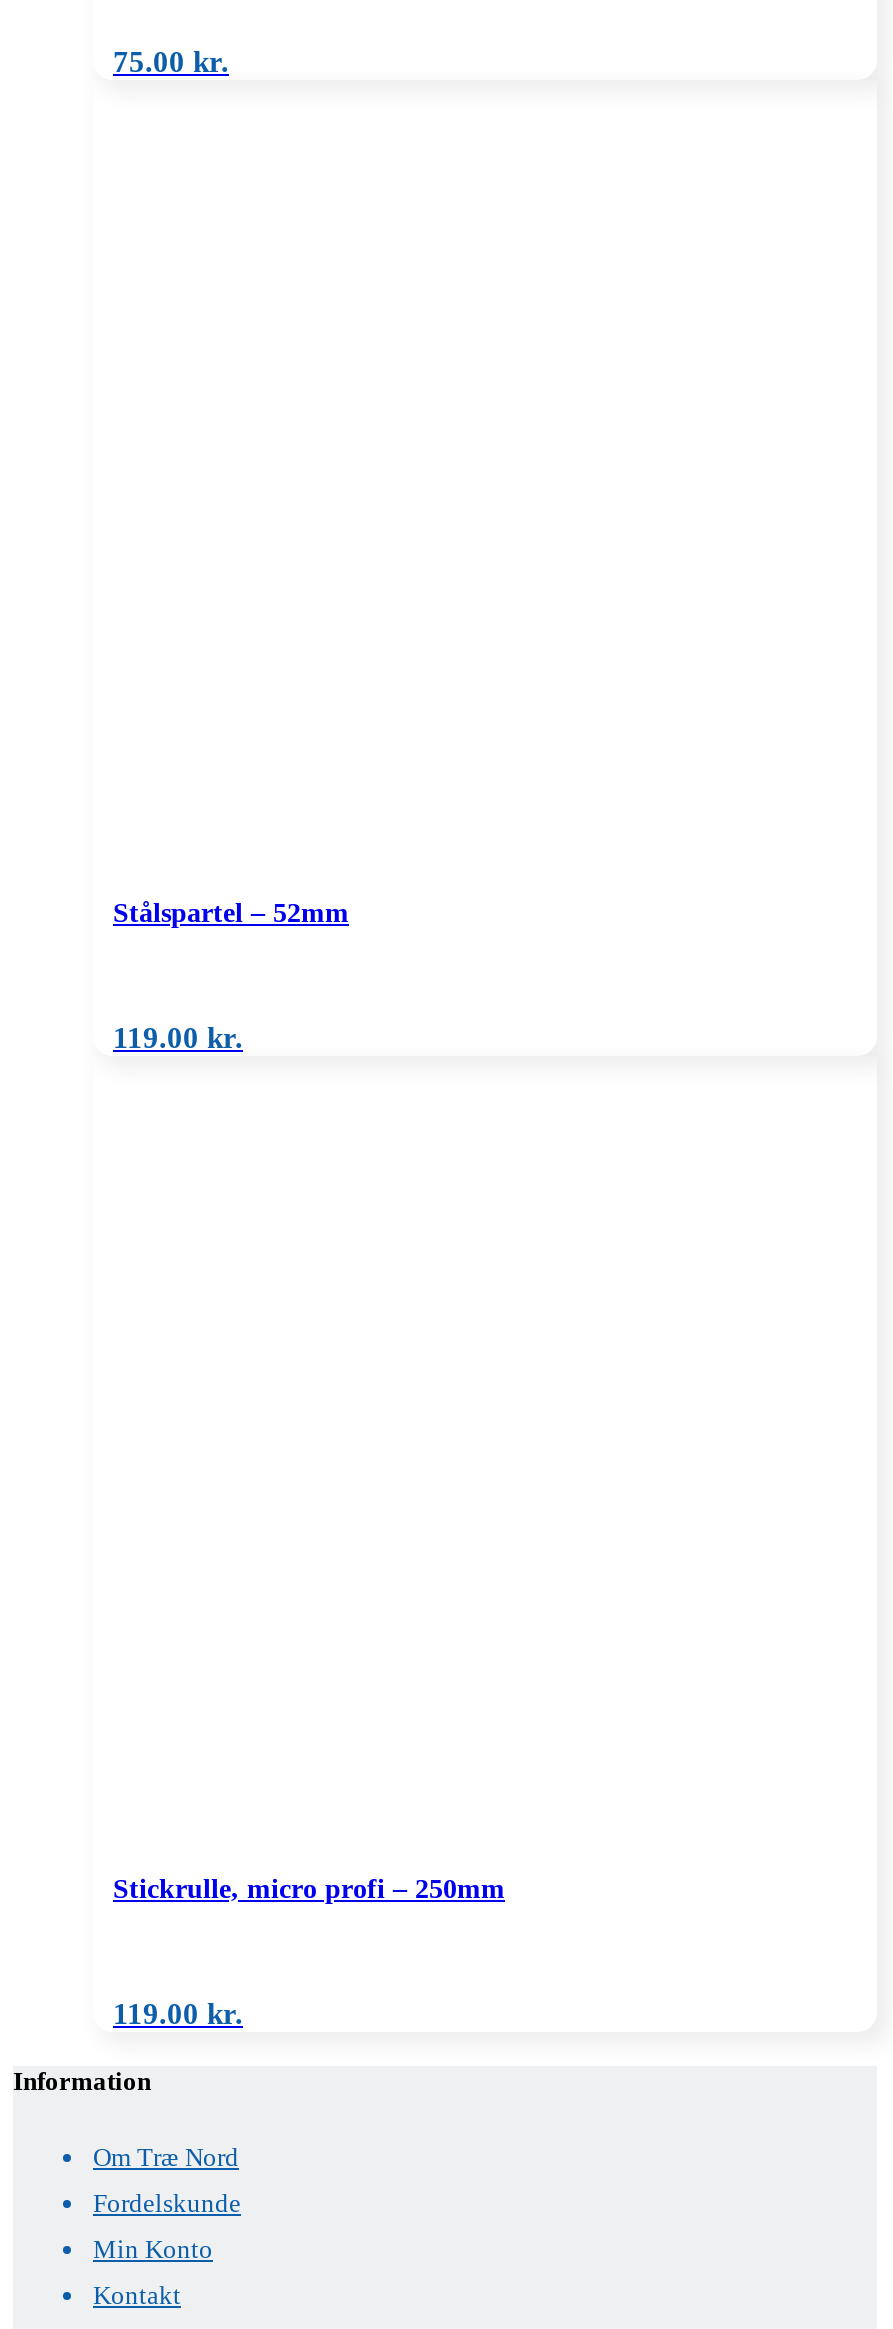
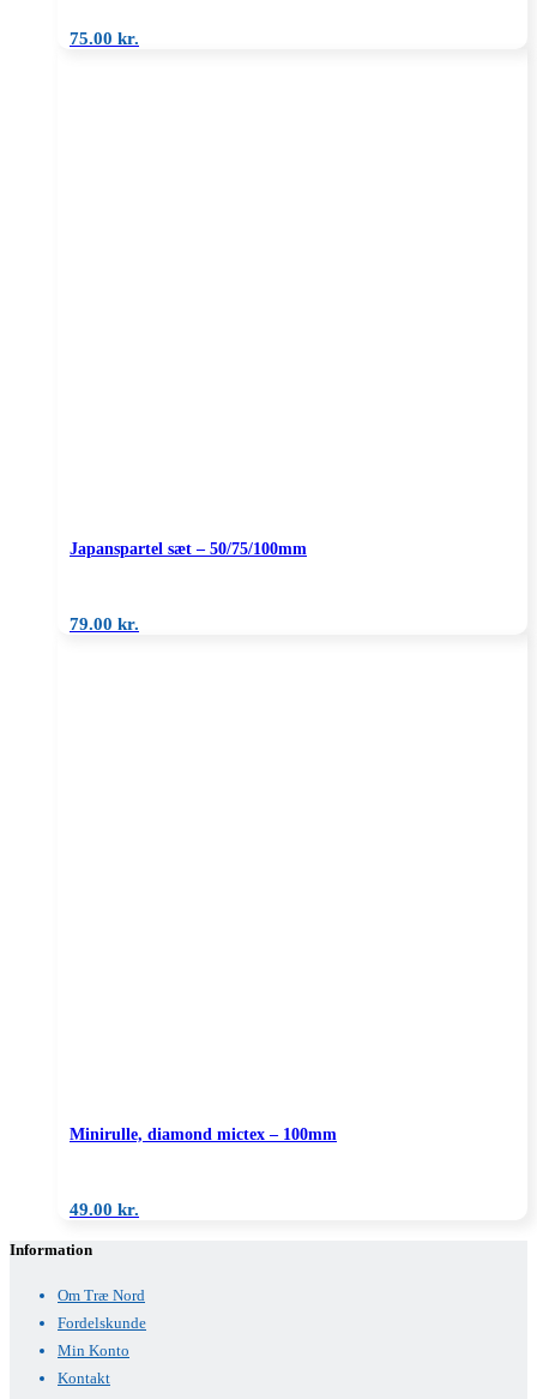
- Stålspartel – 52mm
+ Japanspartel sæt – 50/75/100mm

- 119.00 kr.
+ 79.00 kr.

- Stickrulle, micro profi – 250mm
+ Minirulle, diamond mictex – 100mm

- 119.00 kr.
+ 49.00 kr.
